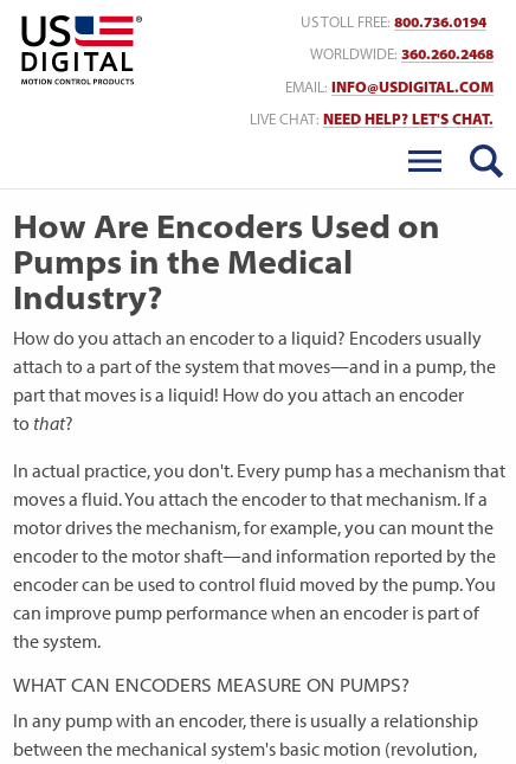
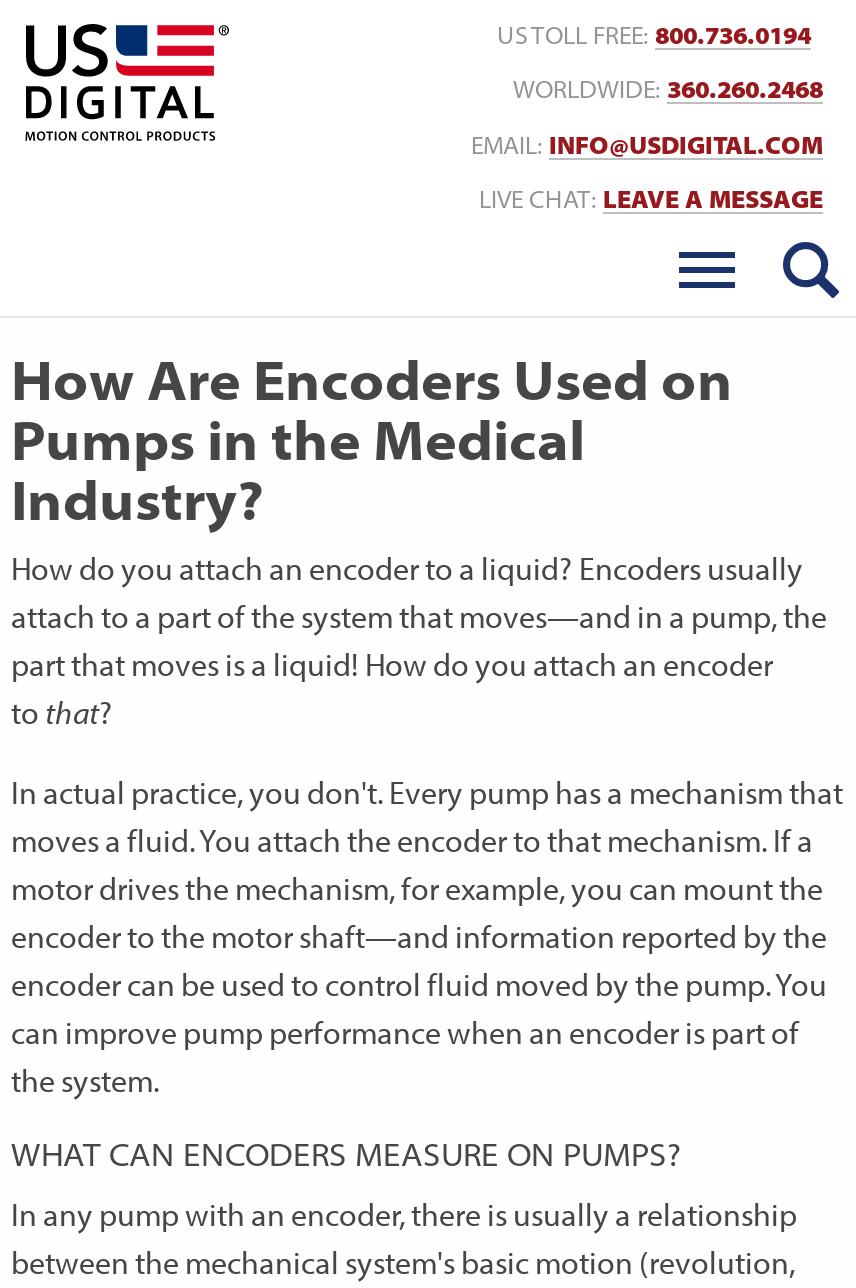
- LIVE CHAT: NEED HELP? LET'S CHAT.
+ LIVE CHAT: LEAVE A MESSAGE
